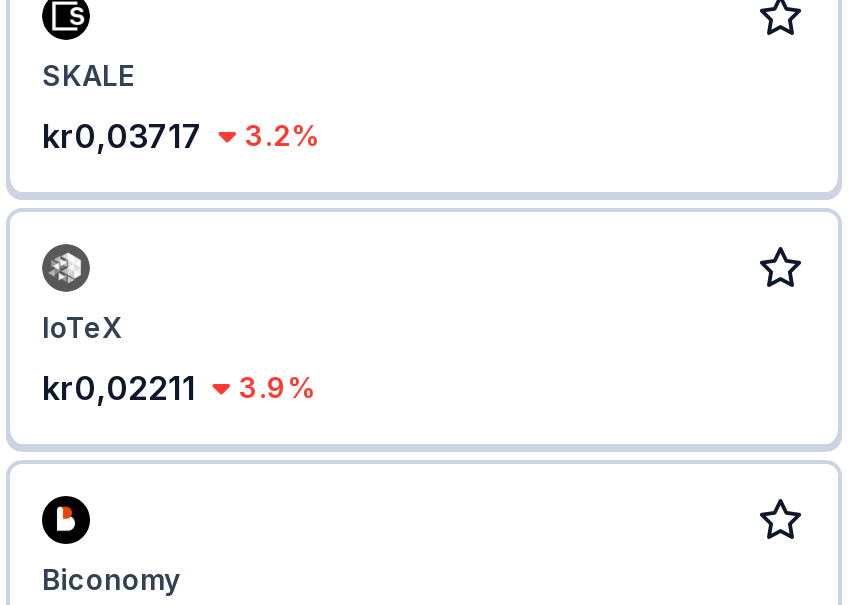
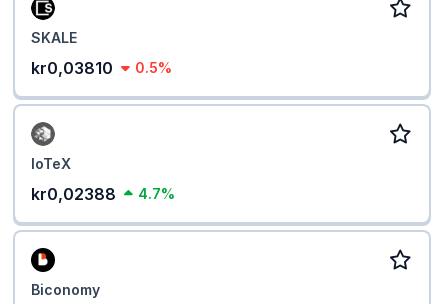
- kr0,03717
- 3.2%
+ kr0,03810
+ 0.5%

- kr0,02211
- 3.9%
+ kr0,02388
+ 4.7%
